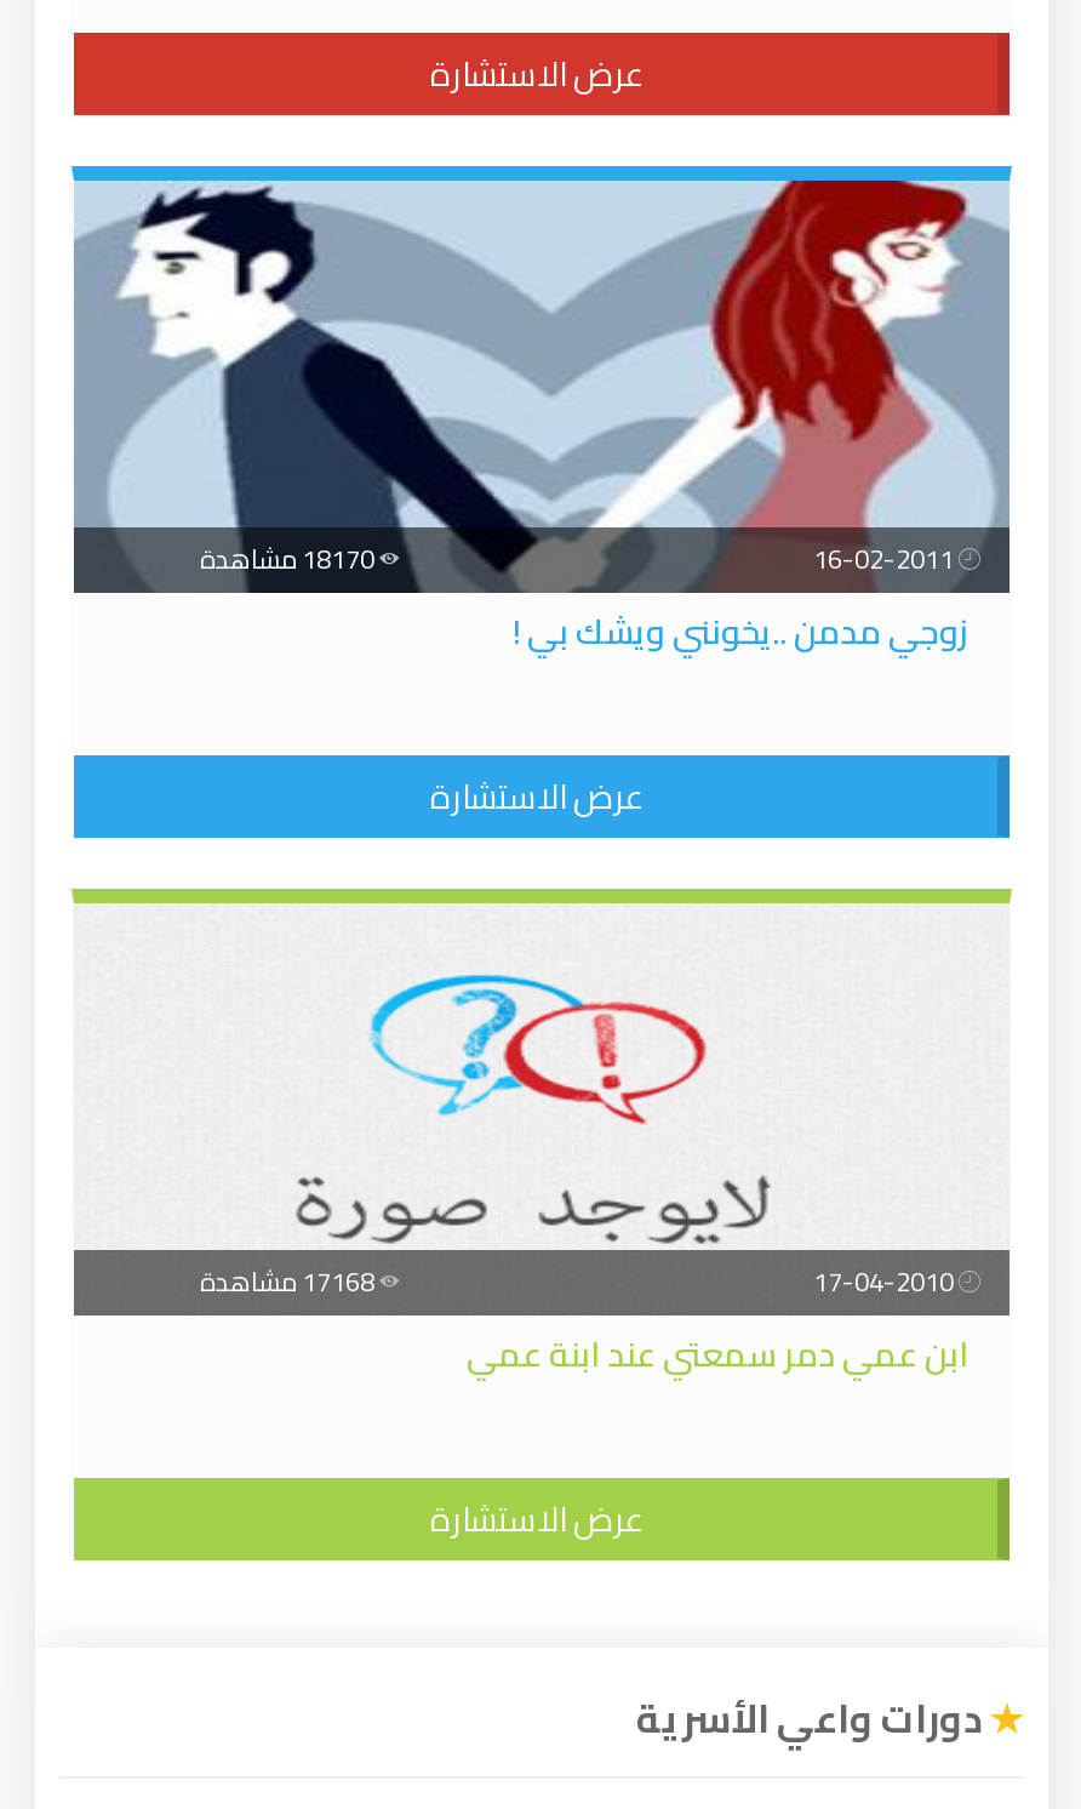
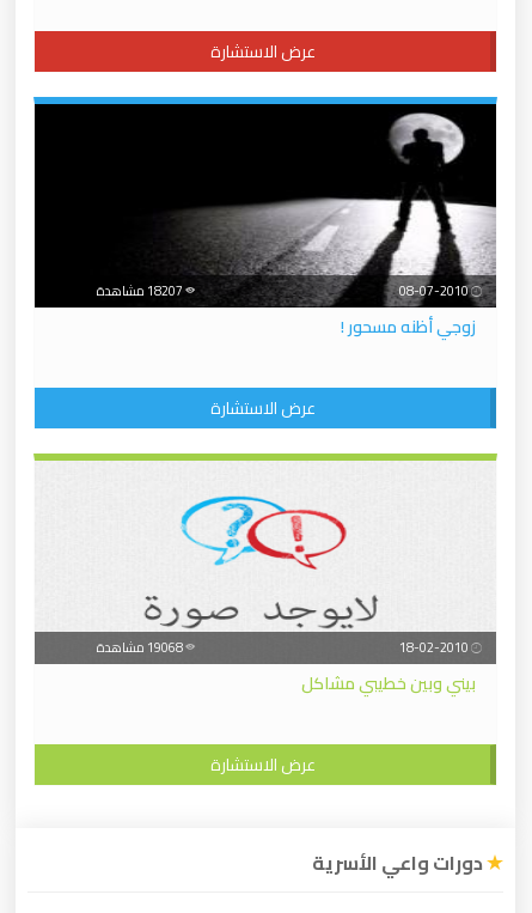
- [image]
- زوجي مدمن ..يخونني ويشك بي !
+ [image]
+ زوجي أظنه مسحور !

- ابن عمي دمر سمعتي عند ابنة عمي
+ بيني وبين خطيبي مشاكل
